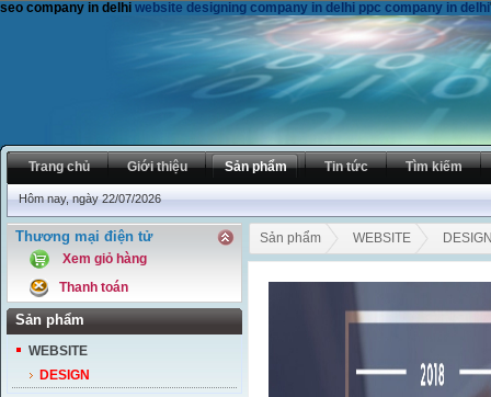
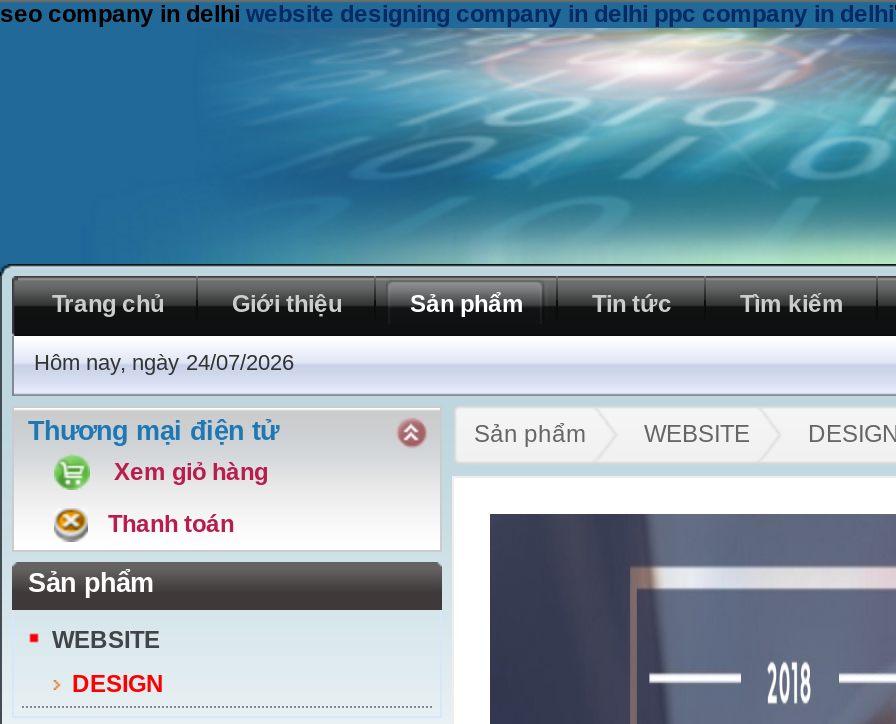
- Hôm nay, ngày 22/07/2026
+ Hôm nay, ngày 24/07/2026
